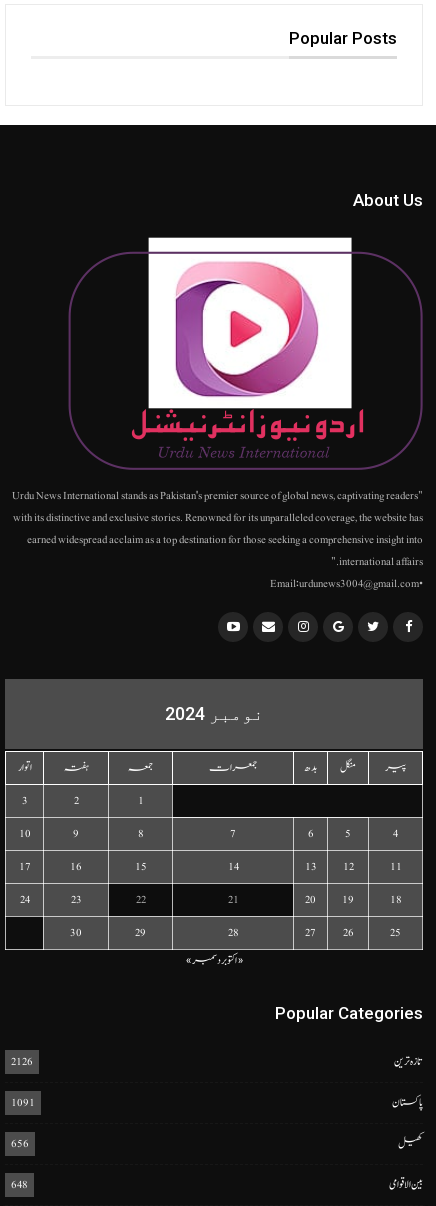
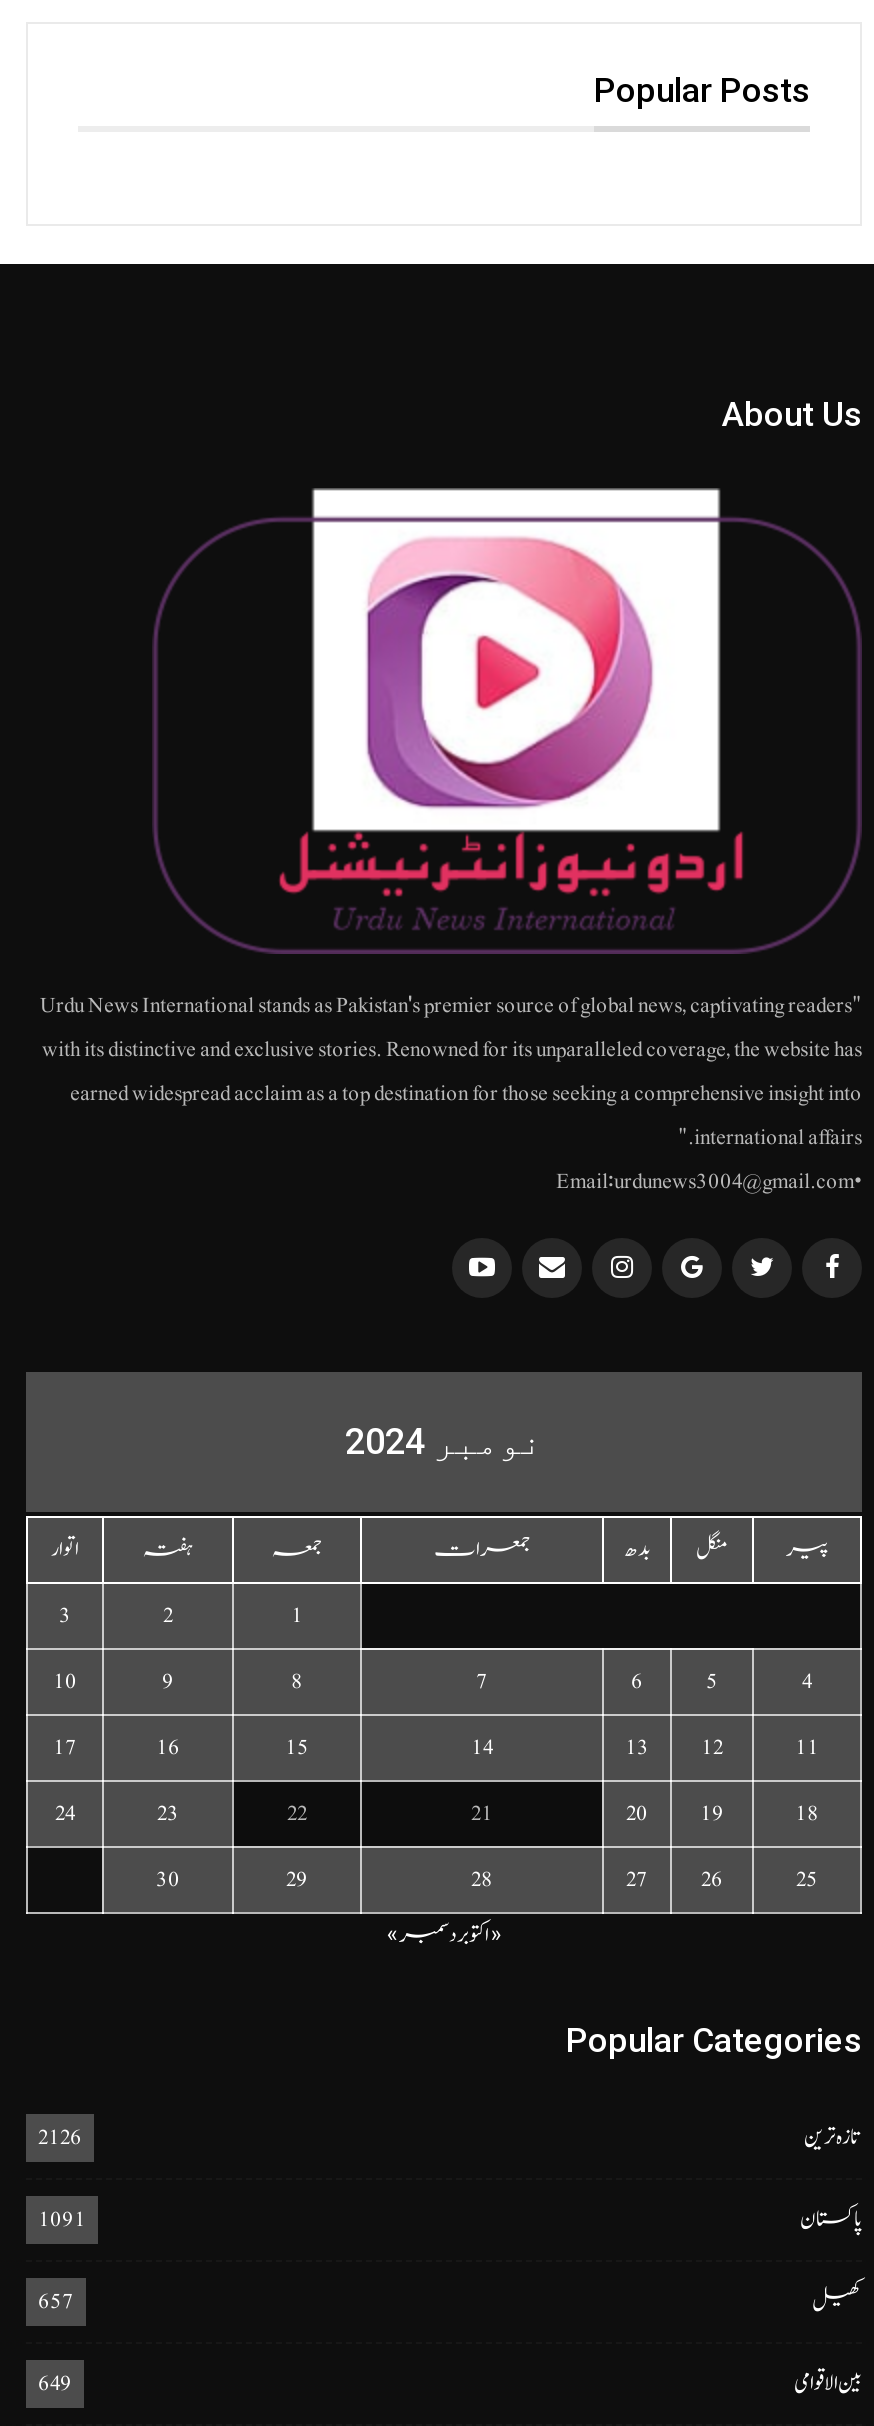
- 656
+ 657

- 648
+ 649
